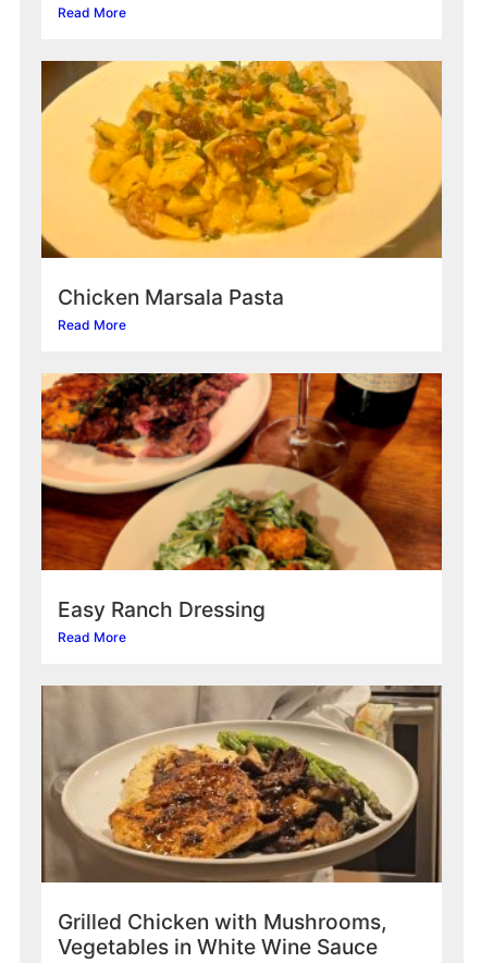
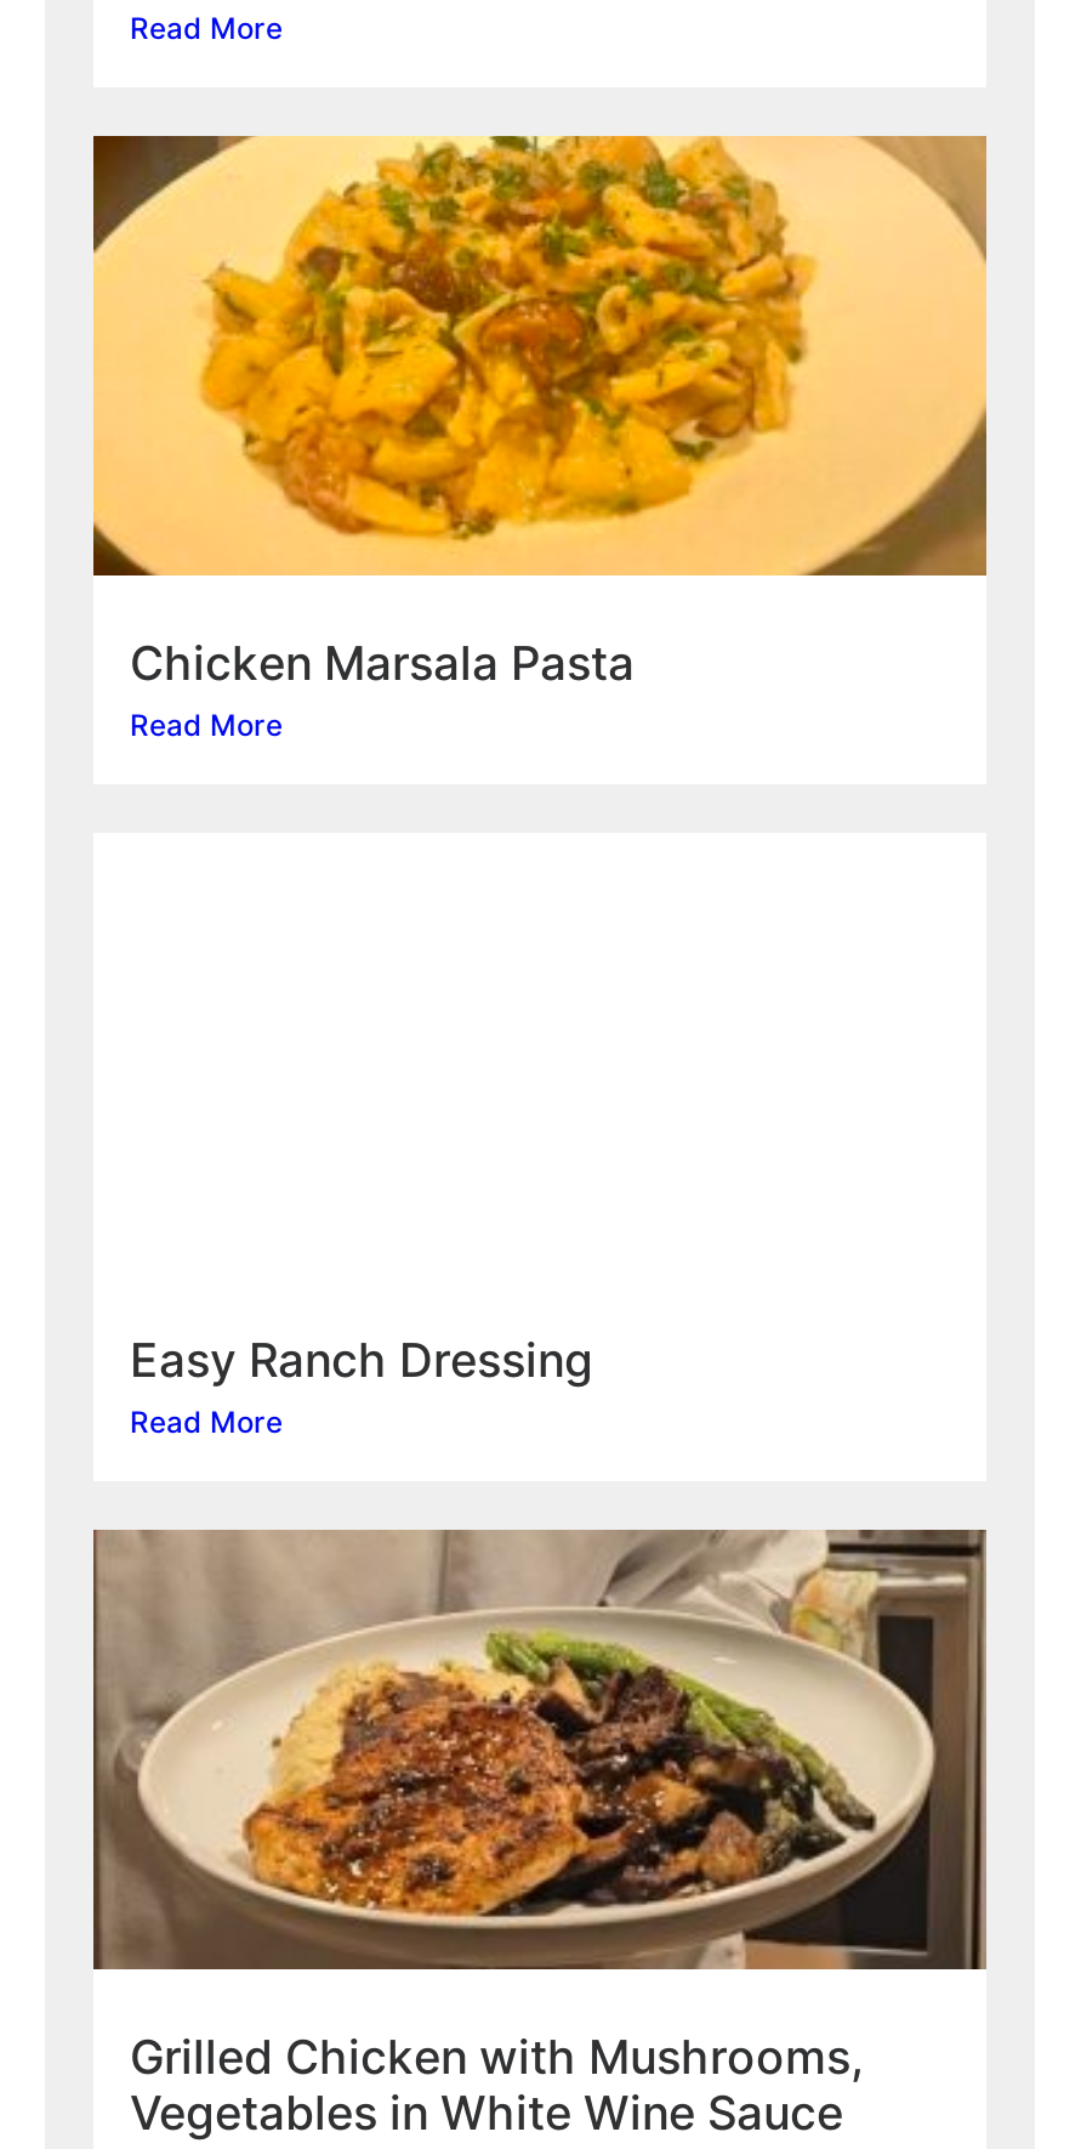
- [image]
